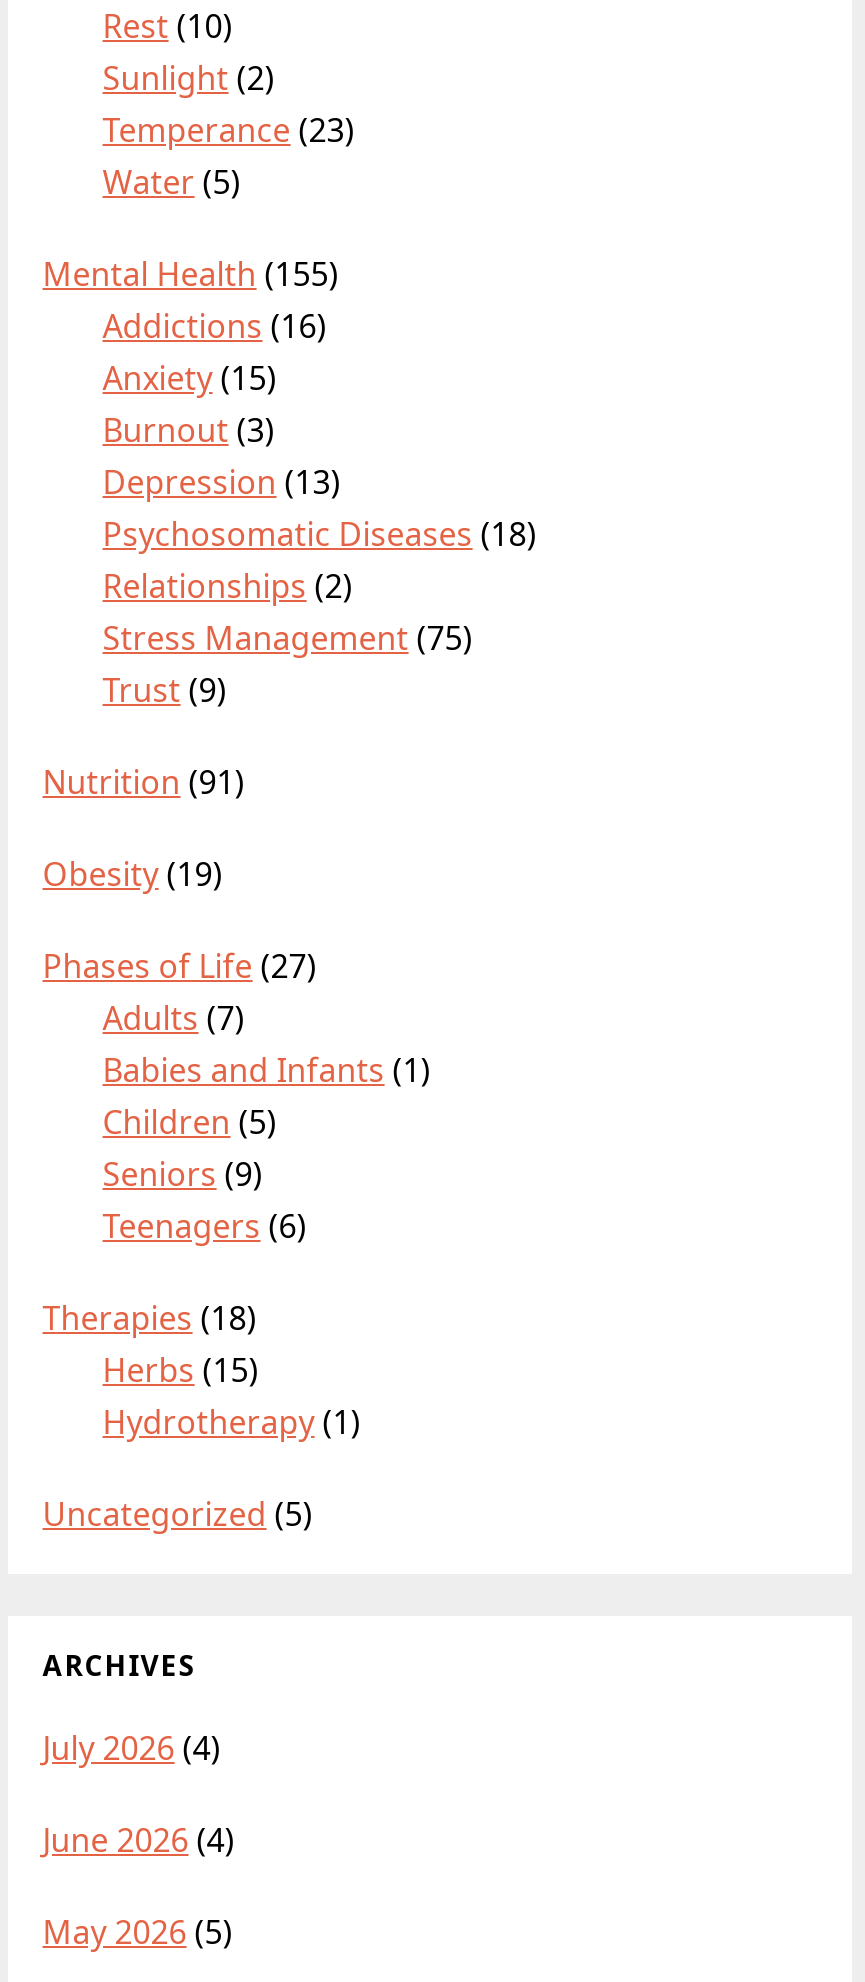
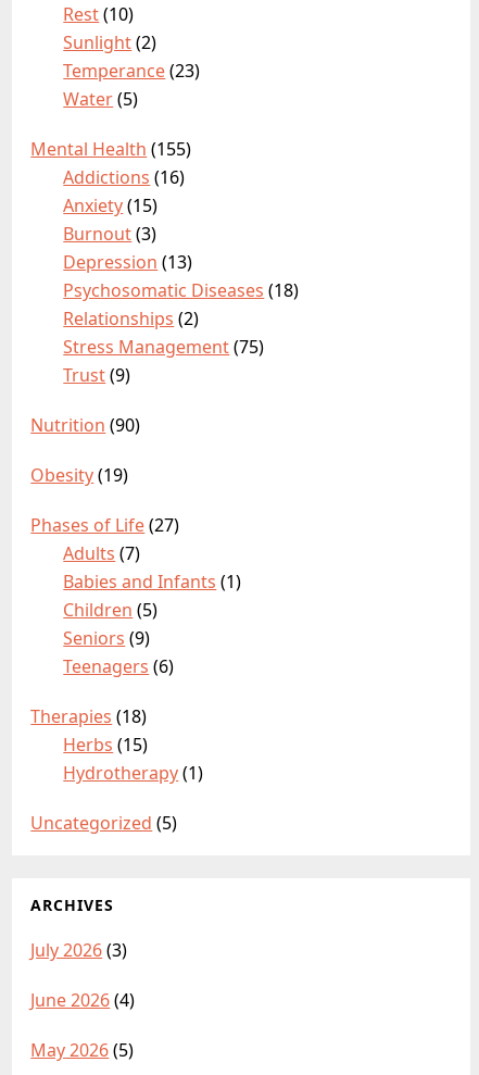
- Nutrition (91)
+ Nutrition (90)

- July 2026 (4)
+ July 2026 (3)
